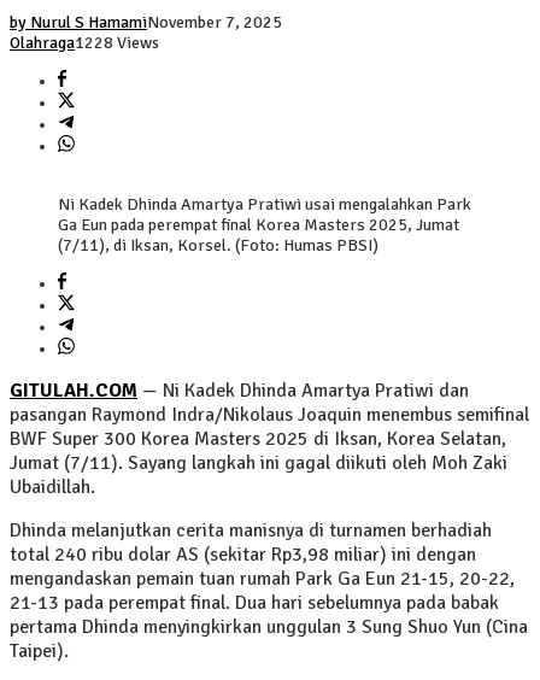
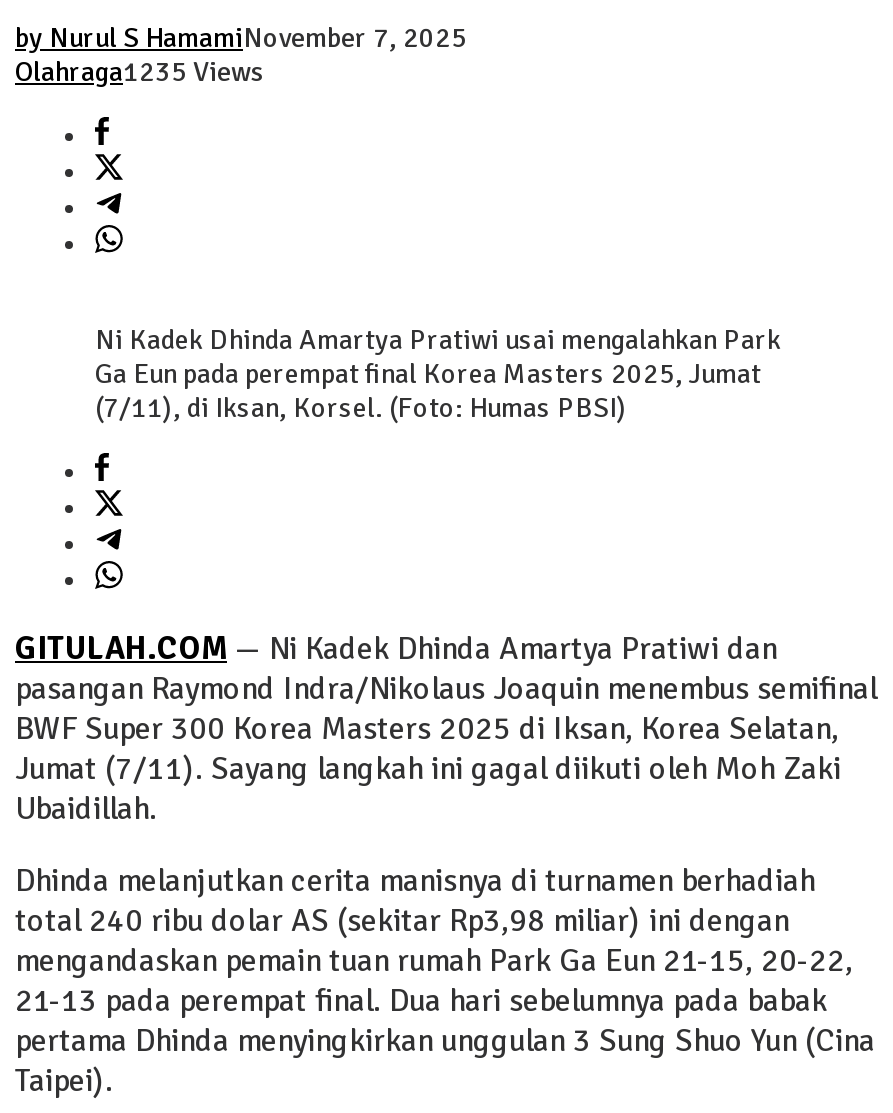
- Olahraga1228 Views
+ Olahraga1235 Views
